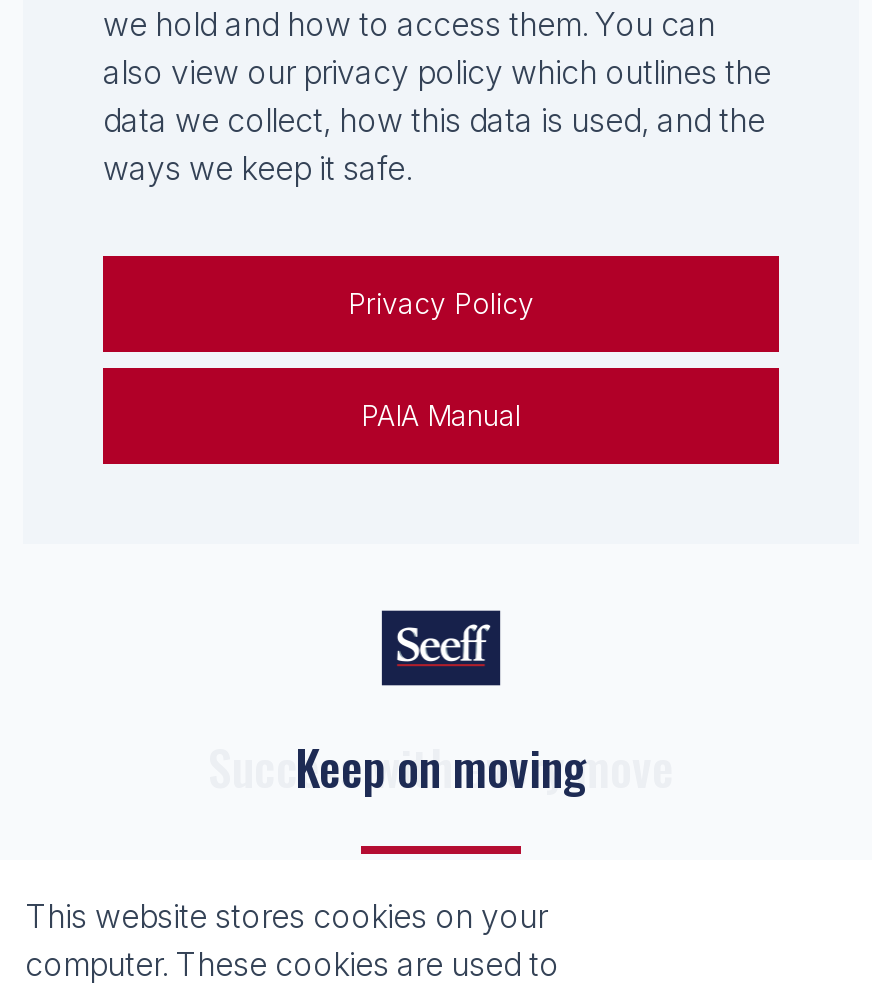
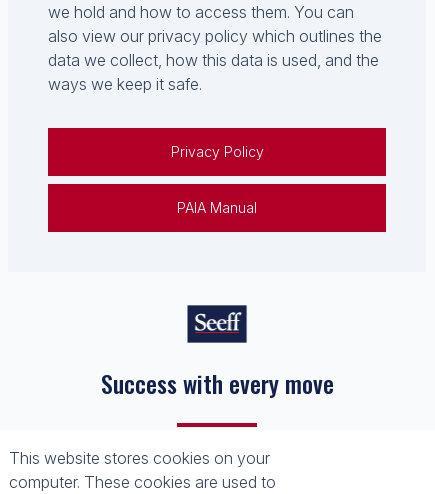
- Keep on moving
+ Success with every move
